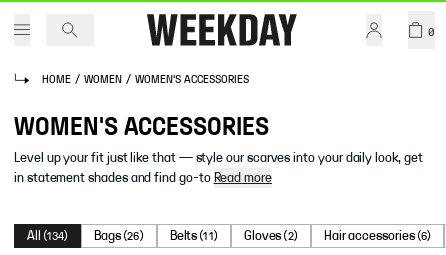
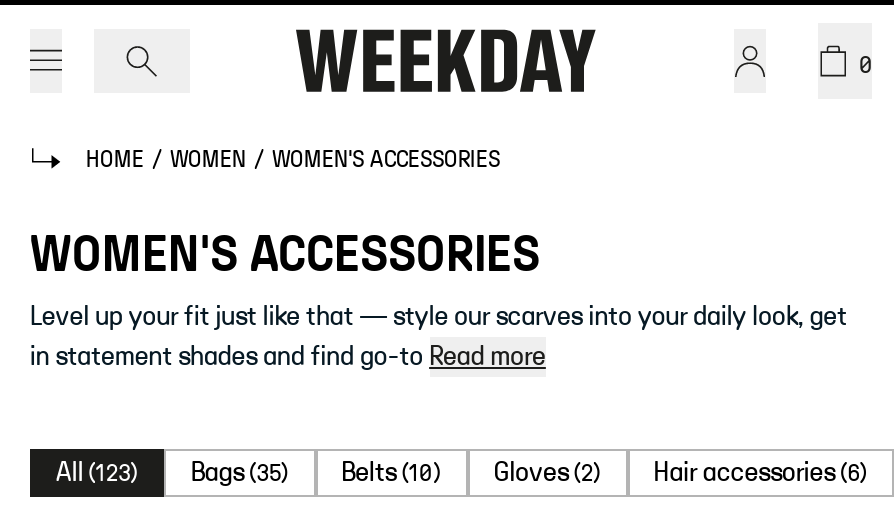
- All (134)
+ All (123)

- Bags (26)
+ Bags (35)

- Belts (11)
+ Belts (10)
